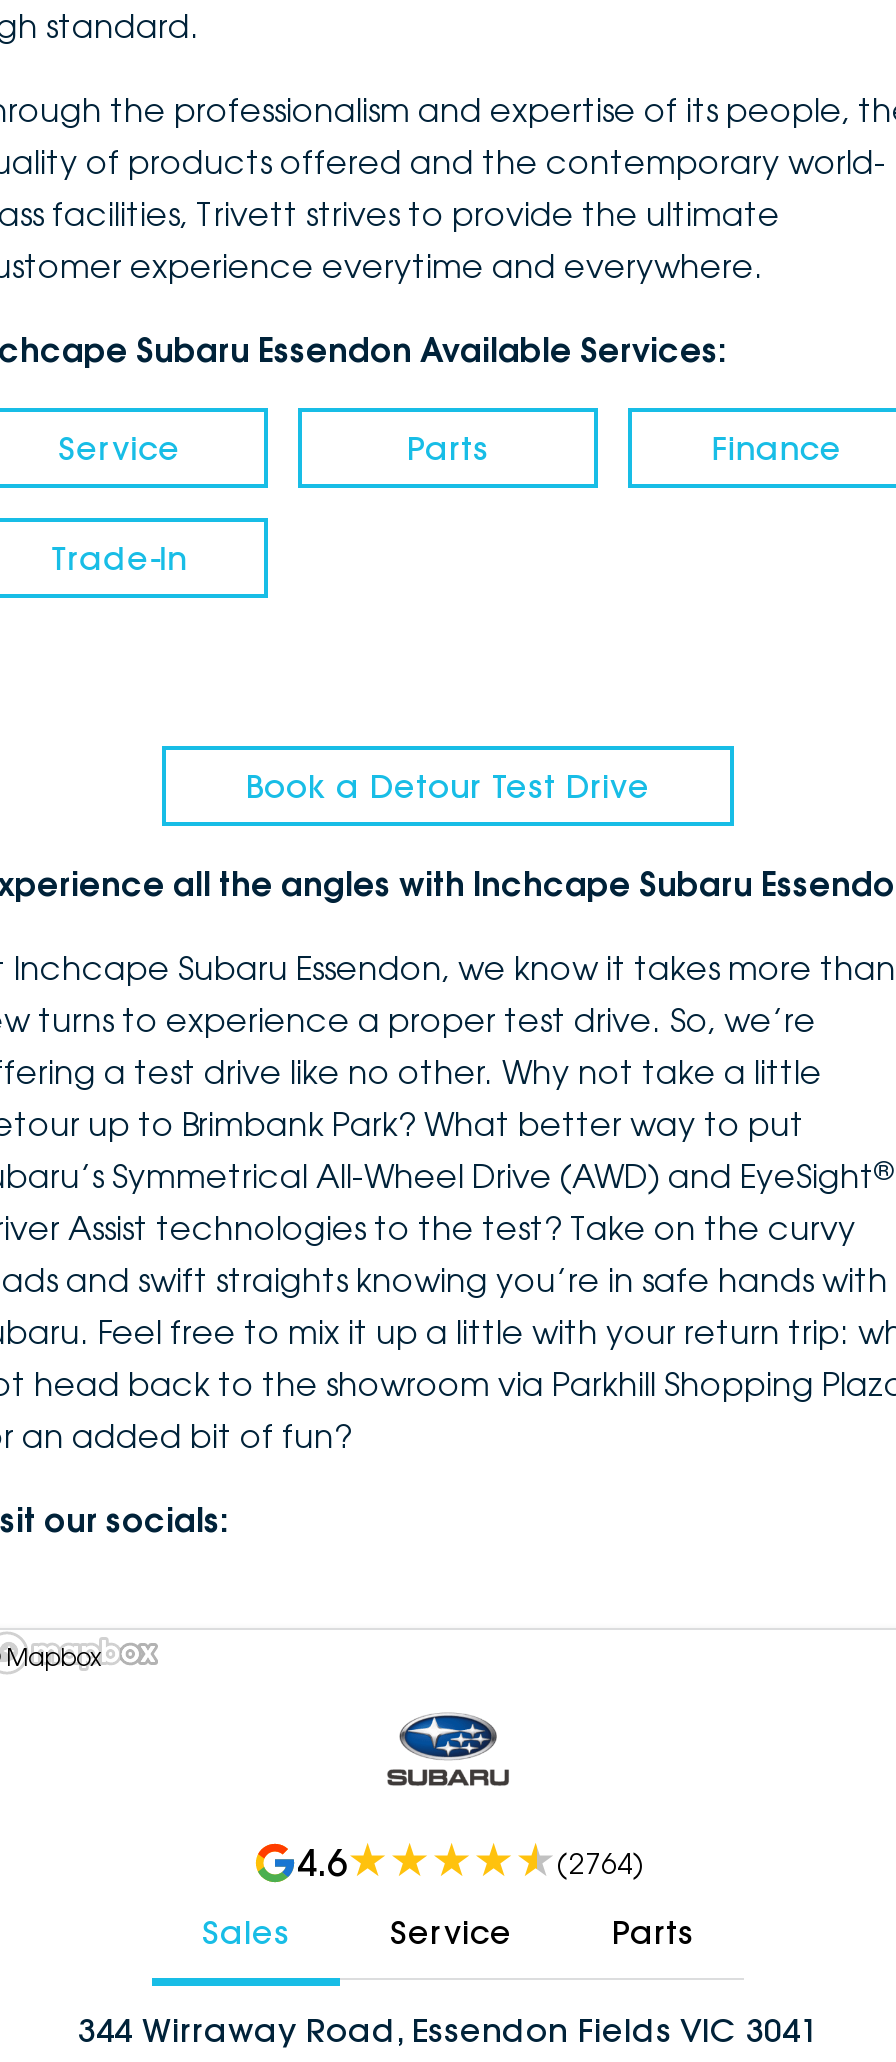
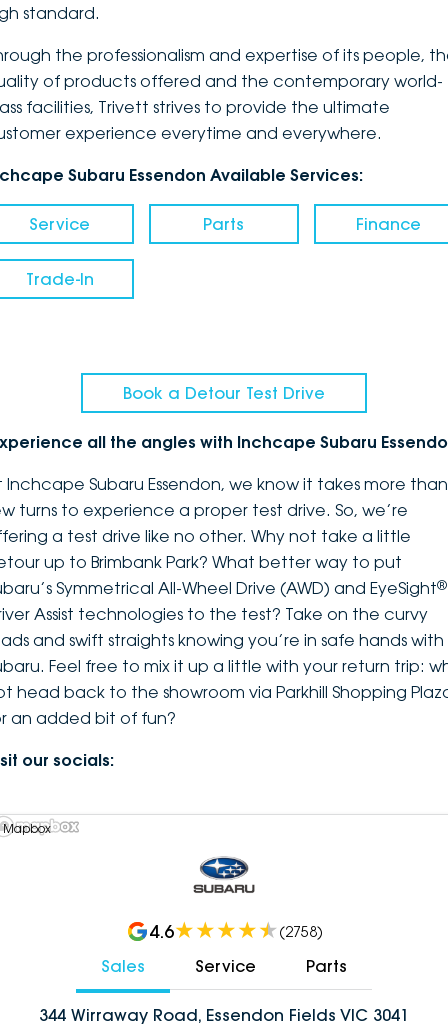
- (2764)
+ (2758)
